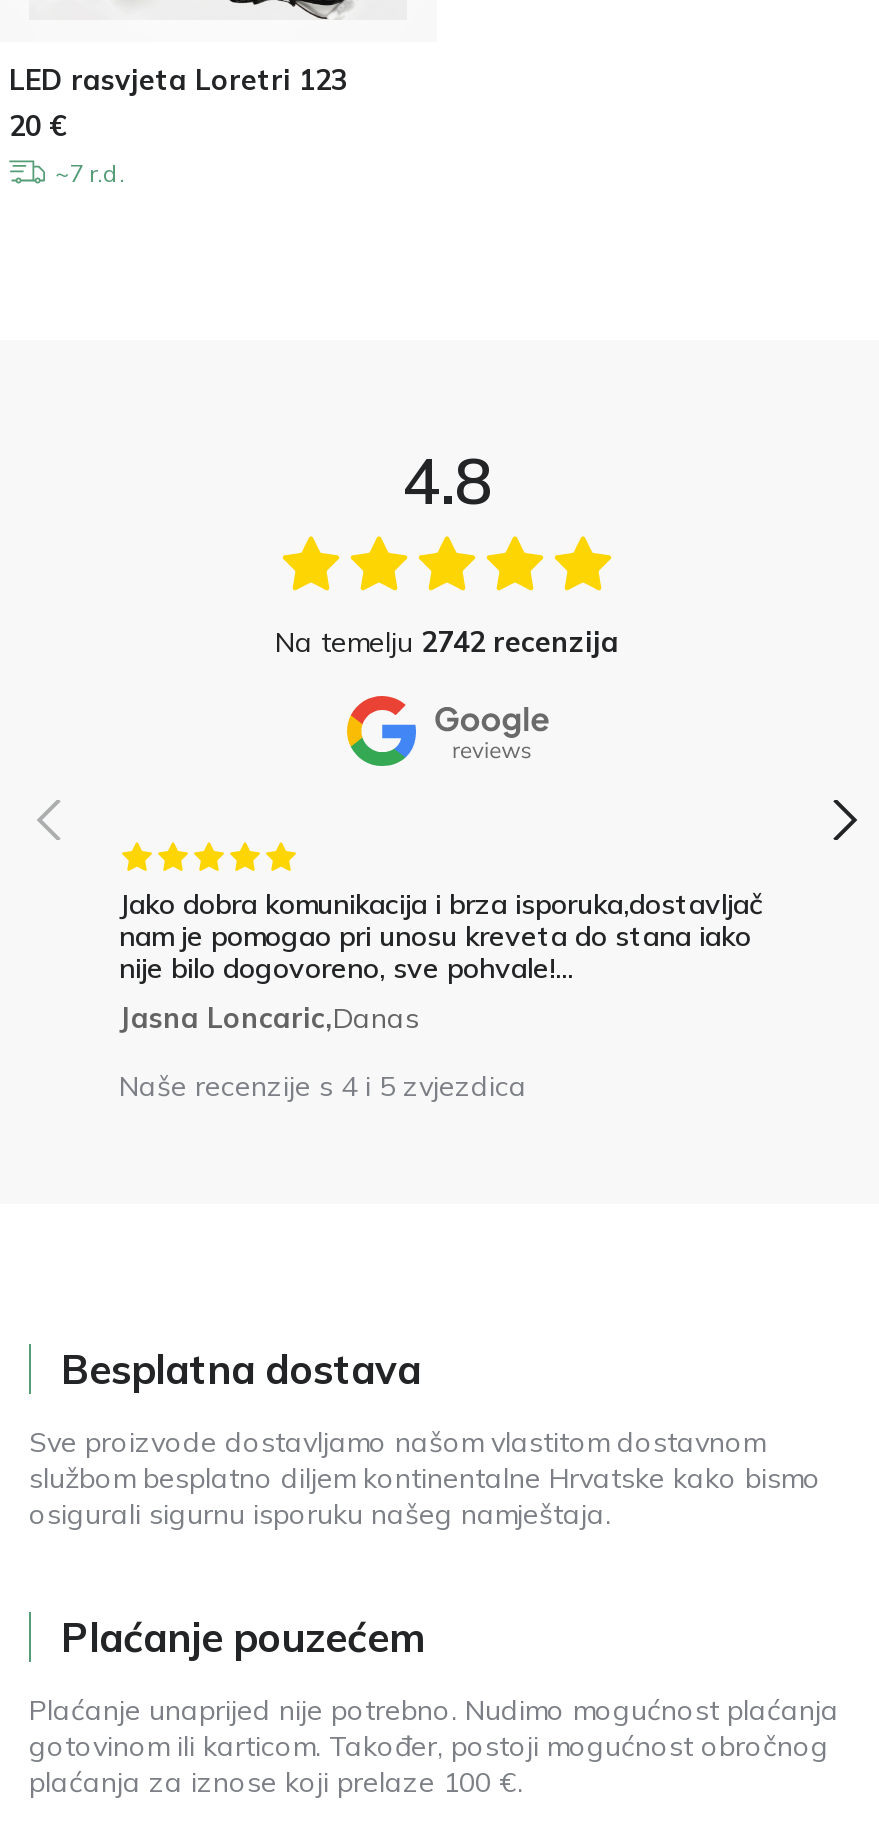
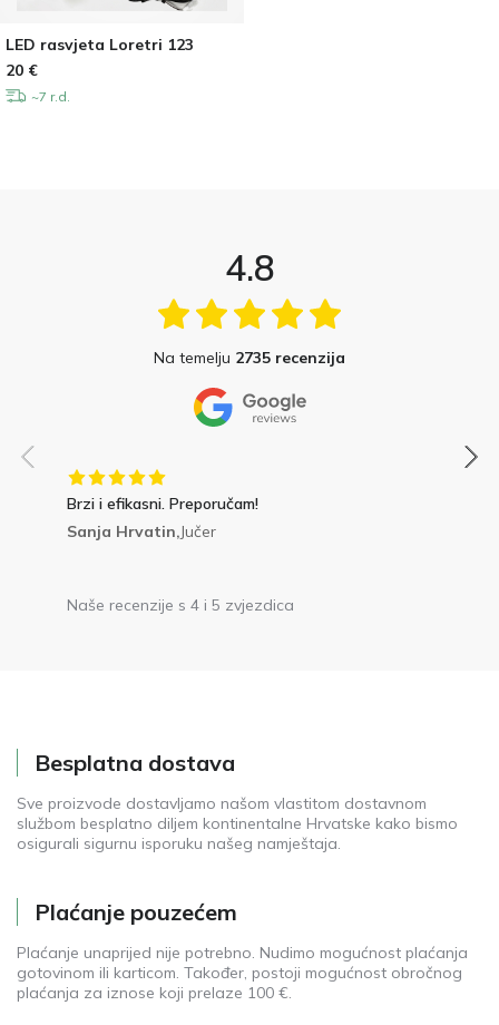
- Na temelju 2742 recenzija
+ Na temelju 2735 recenzija

- Jako dobra komunikacija i brza isporuka,dostavljač
- nam je pomogao pri unosu kreveta do stana iako
- nije bilo dogovoreno, sve pohvale!...
- Jasna Loncaric,Danas
+ Brzi i efikasni. Preporučam!
+ Sanja Hrvatin,Jučer
